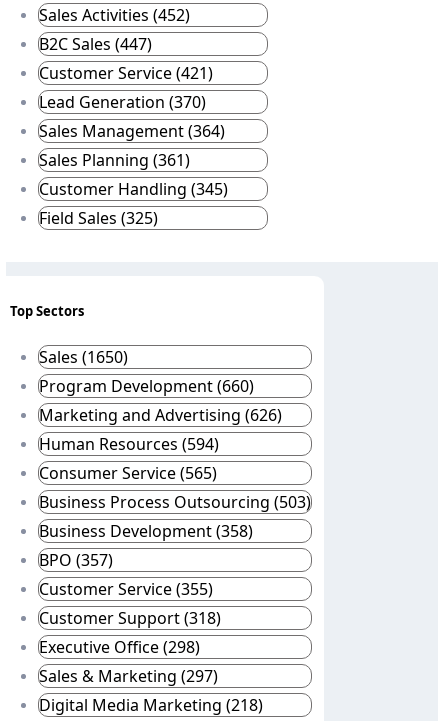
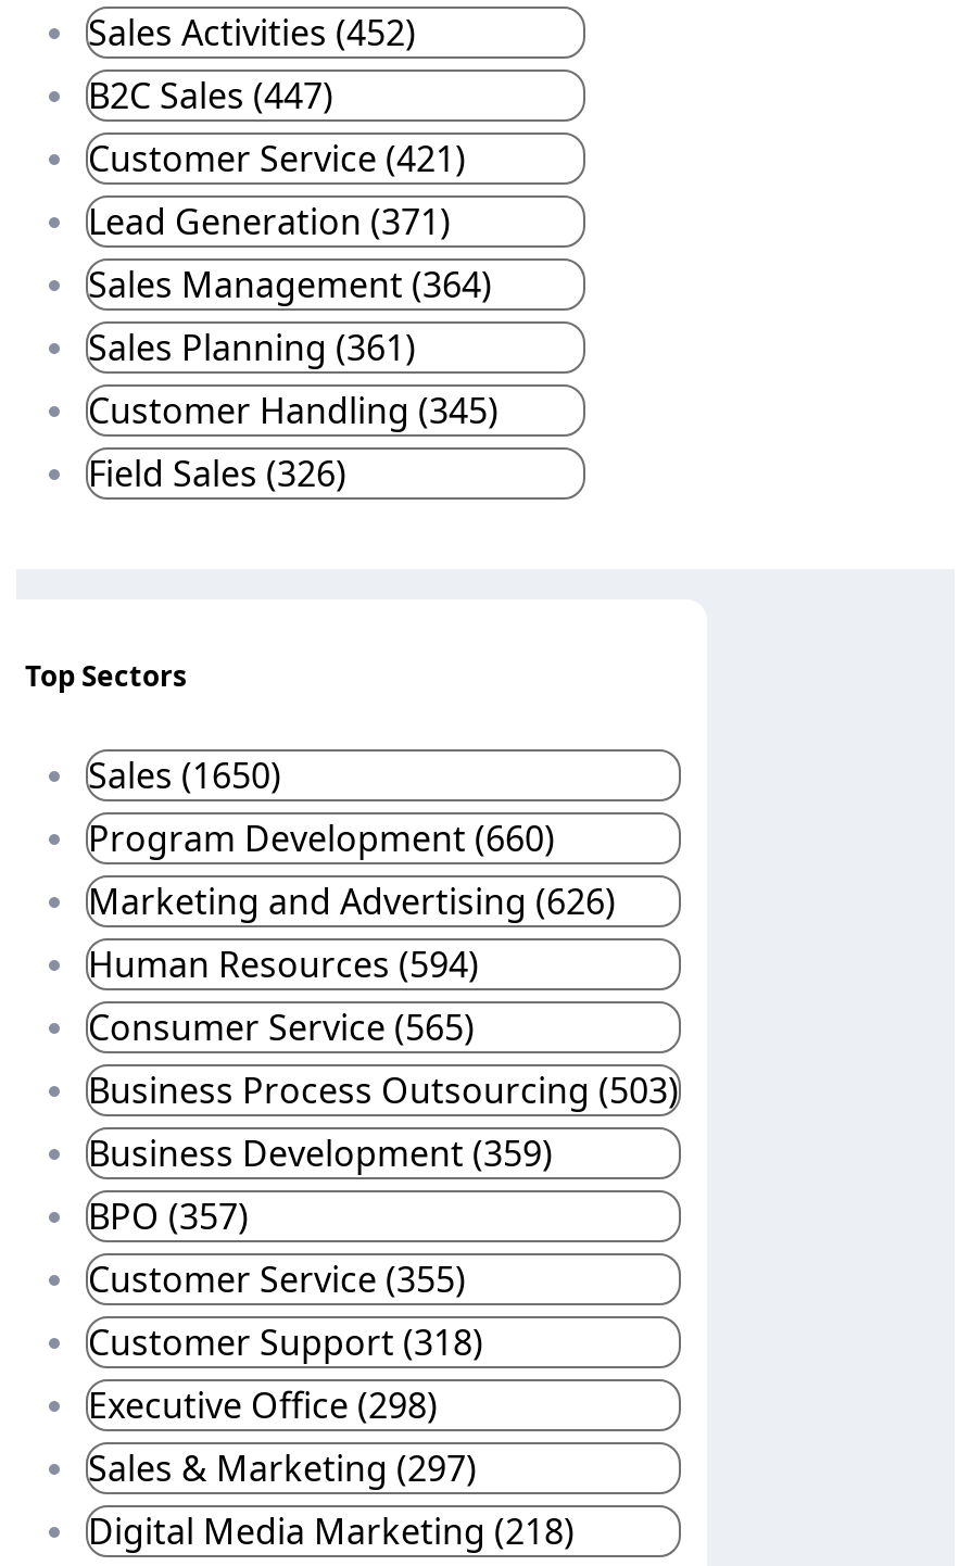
- Lead Generation (370)
+ Lead Generation (371)

- Field Sales (325)
+ Field Sales (326)

- Business Development (358)
+ Business Development (359)
